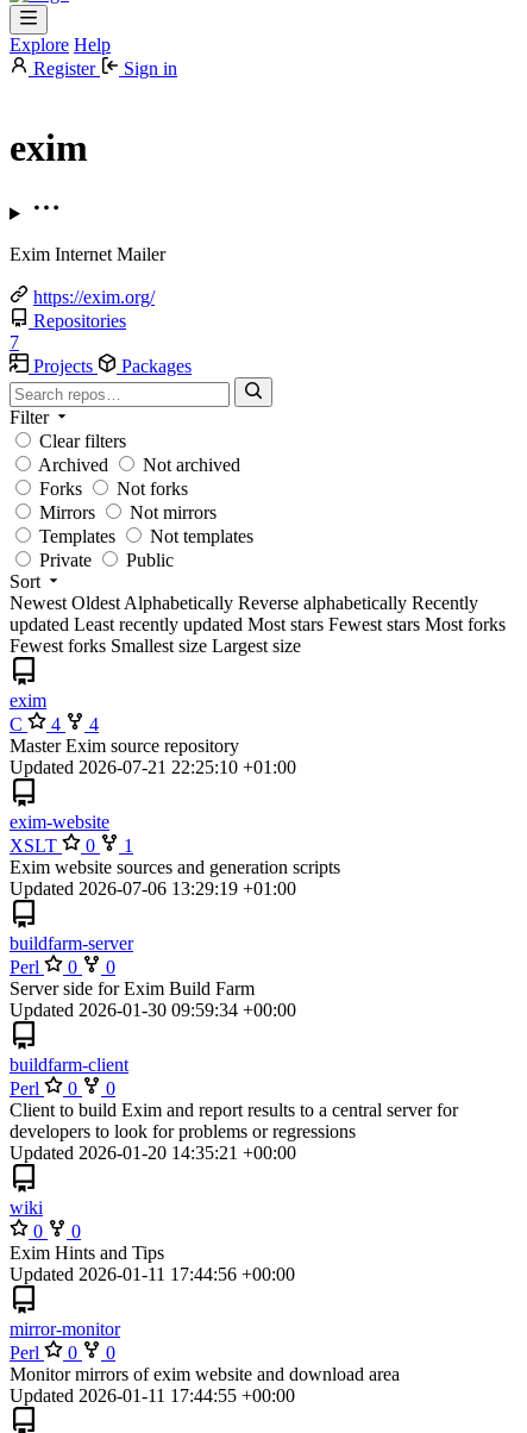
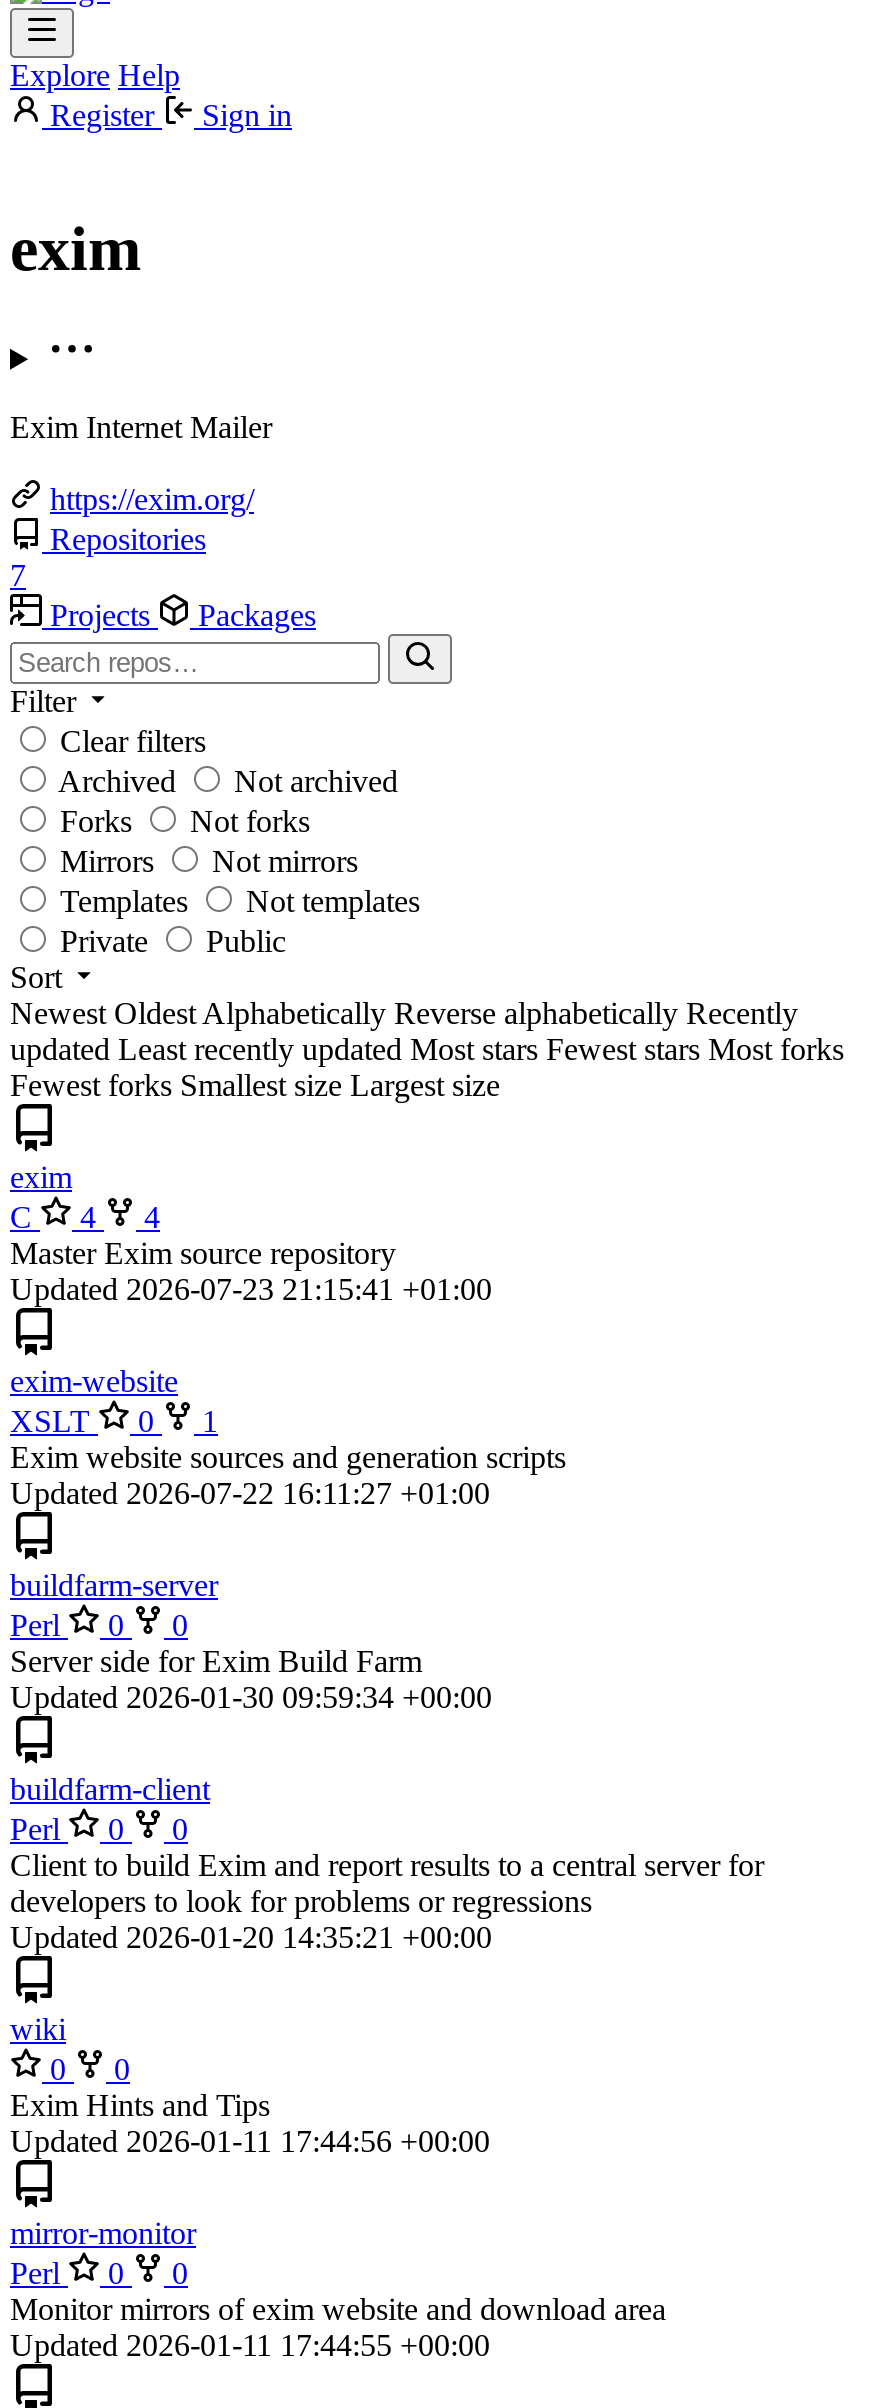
- Updated 2026-07-21 22:25:10 +01:00
+ Updated 2026-07-23 21:15:41 +01:00

- Updated 2026-07-06 13:29:19 +01:00
+ Updated 2026-07-22 16:11:27 +01:00
